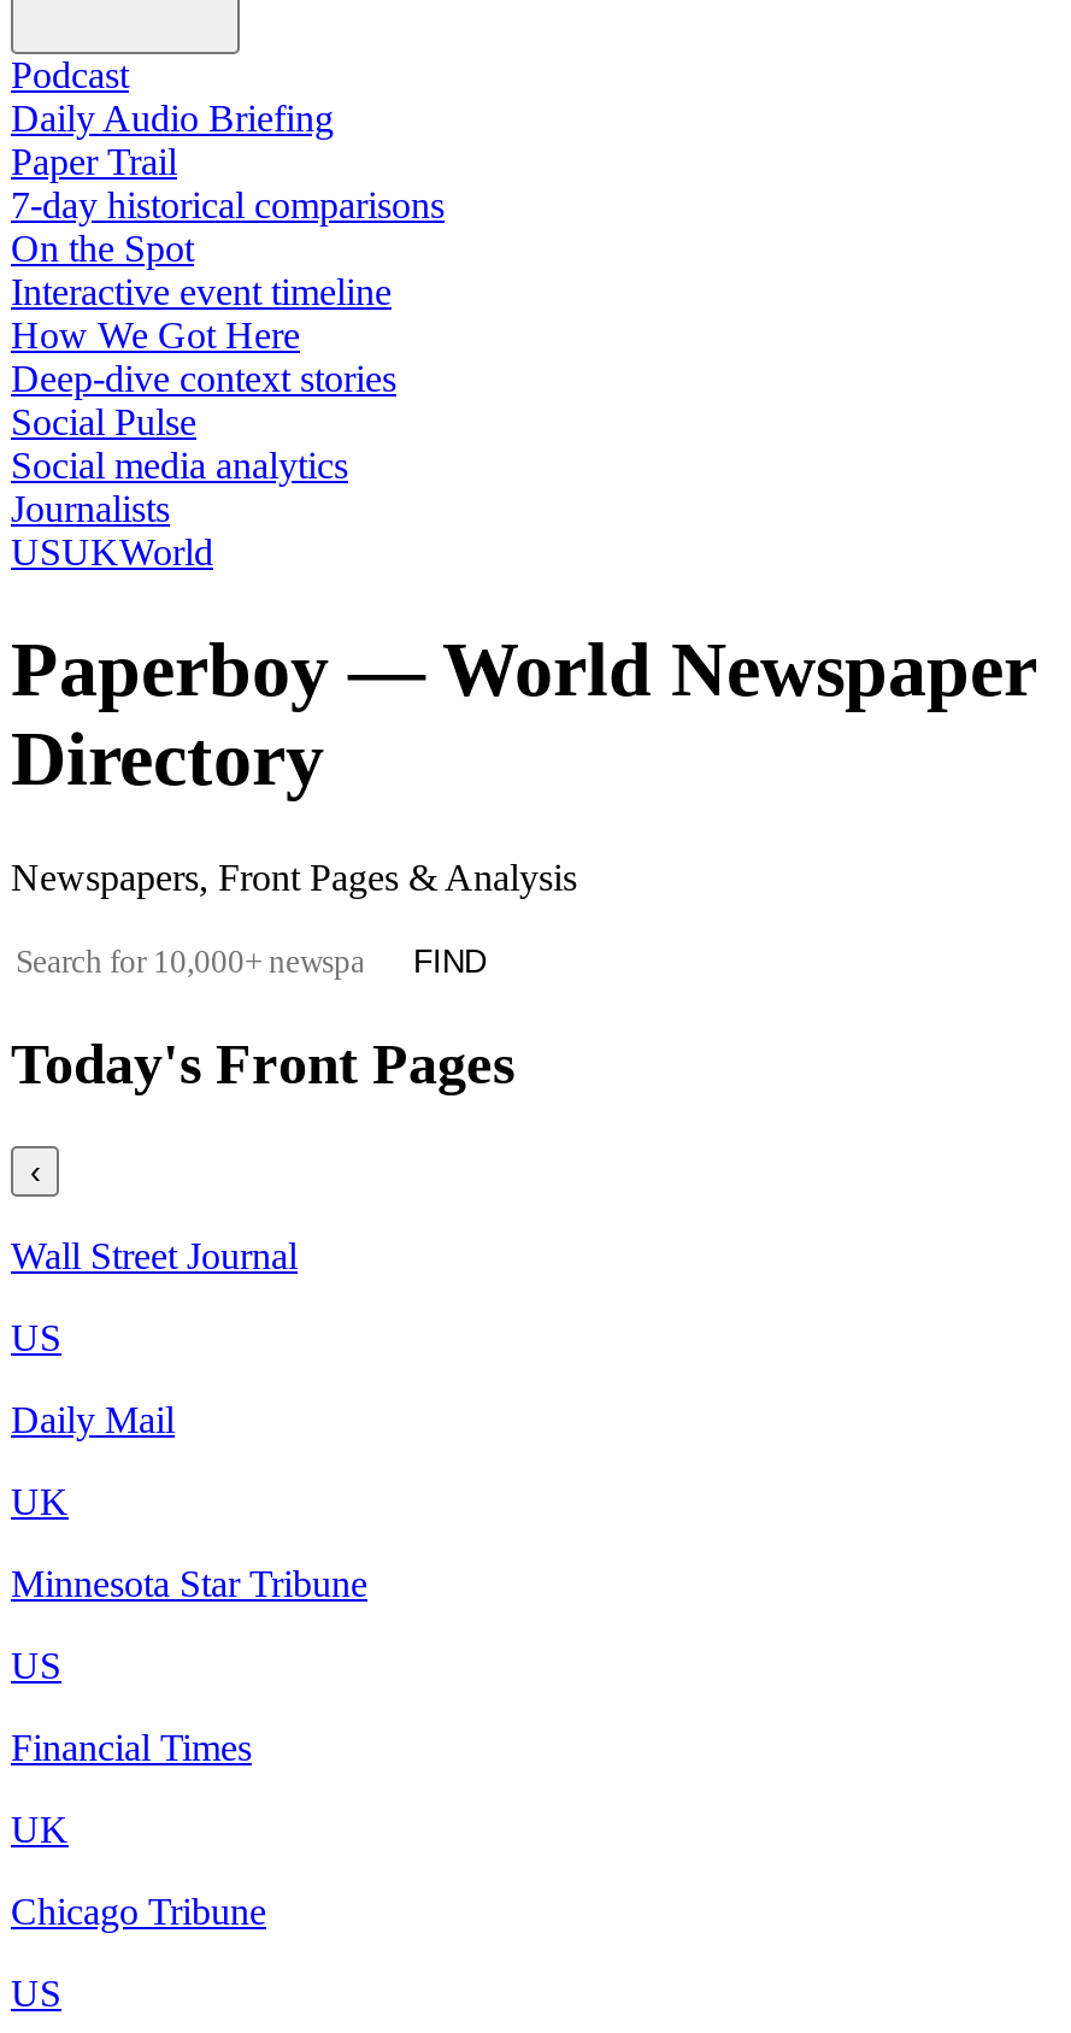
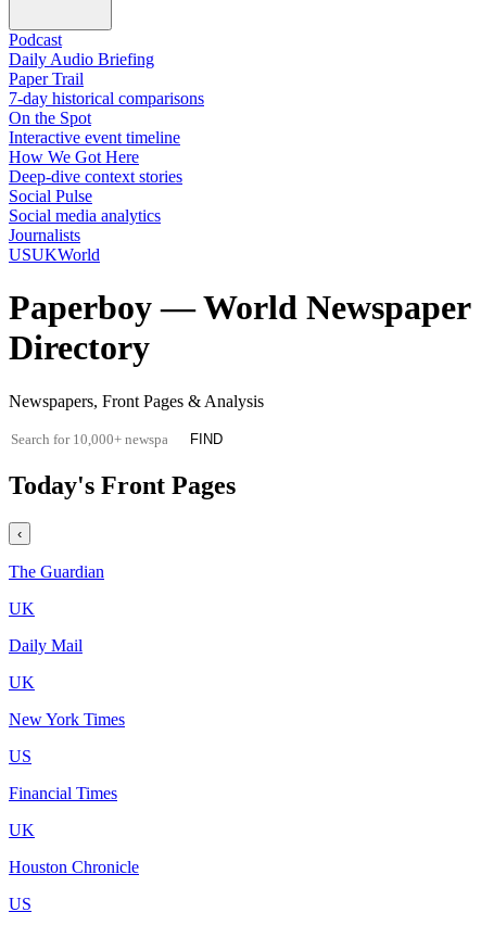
- Wall Street Journal
+ The Guardian

- US
+ UK

- Minnesota Star Tribune
+ New York Times

- Chicago Tribune
+ Houston Chronicle
